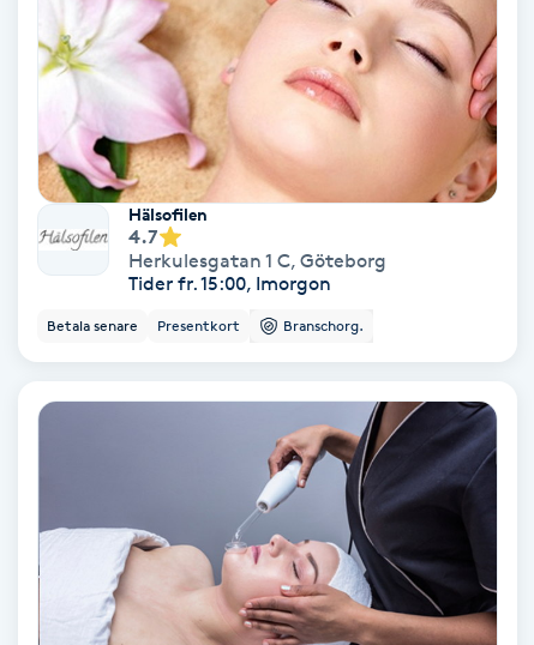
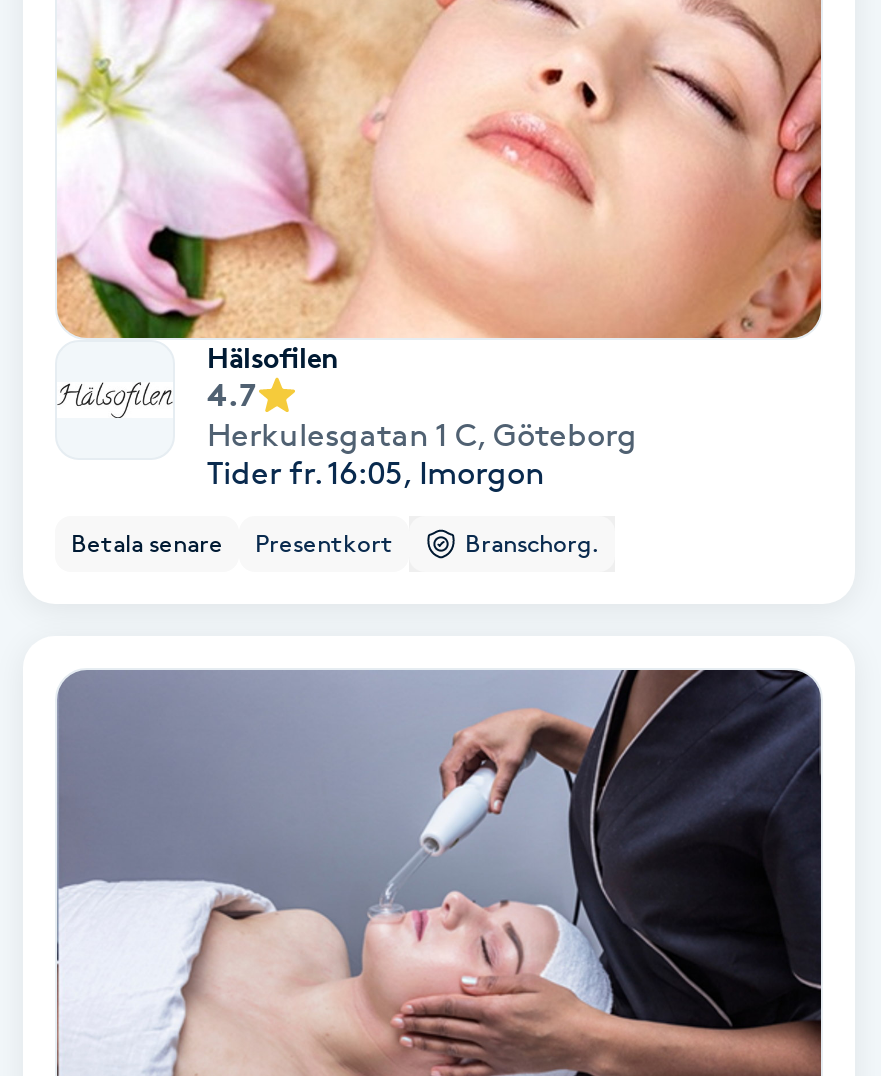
- Tider fr. 15:00, Imorgon
+ Tider fr. 16:05, Imorgon
